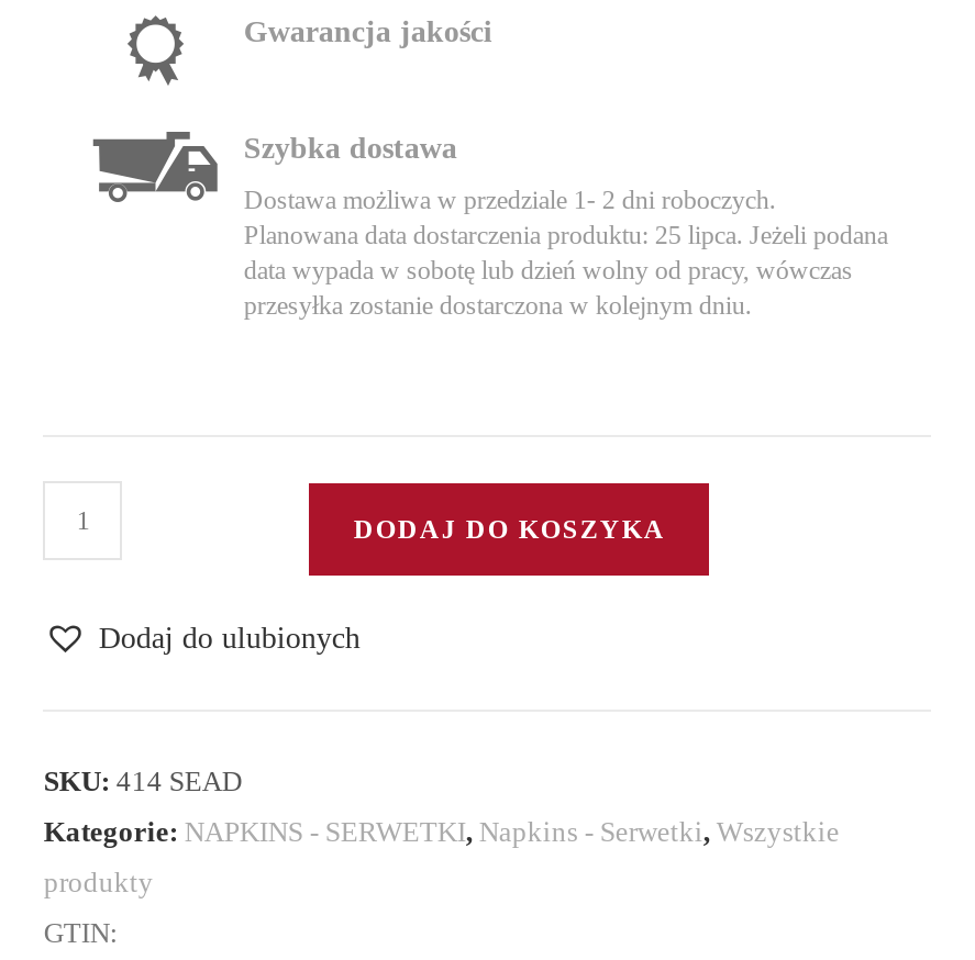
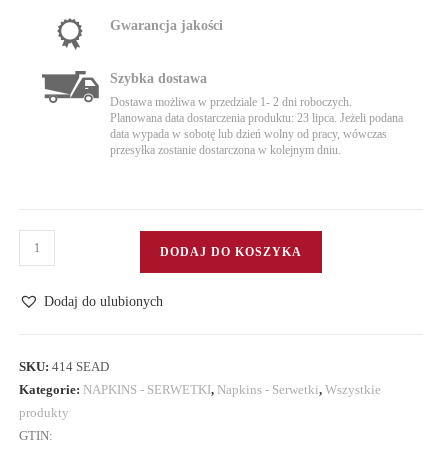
- Planowana data dostarczenia produktu: 25 lipca. Jeżeli podana
+ Planowana data dostarczenia produktu: 23 lipca. Jeżeli podana
